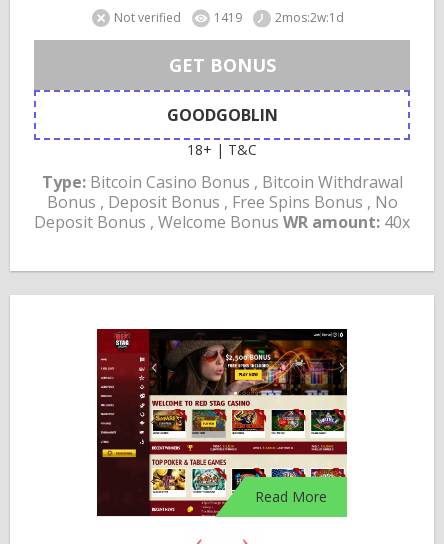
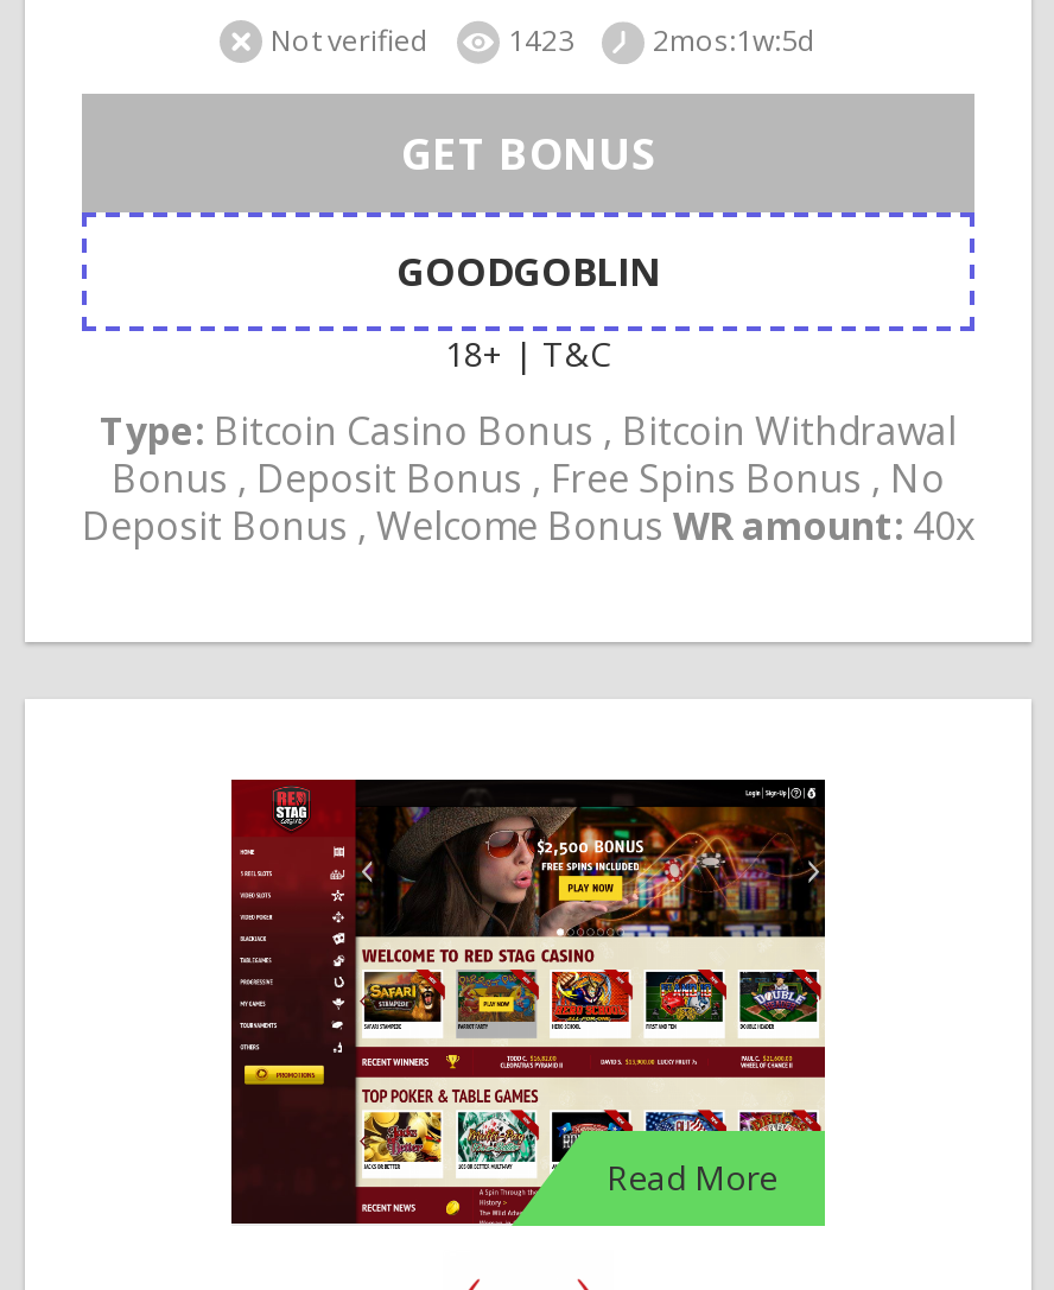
- 1419
- 2mos:2w:1d
+ 1423
+ 2mos:1w:5d
